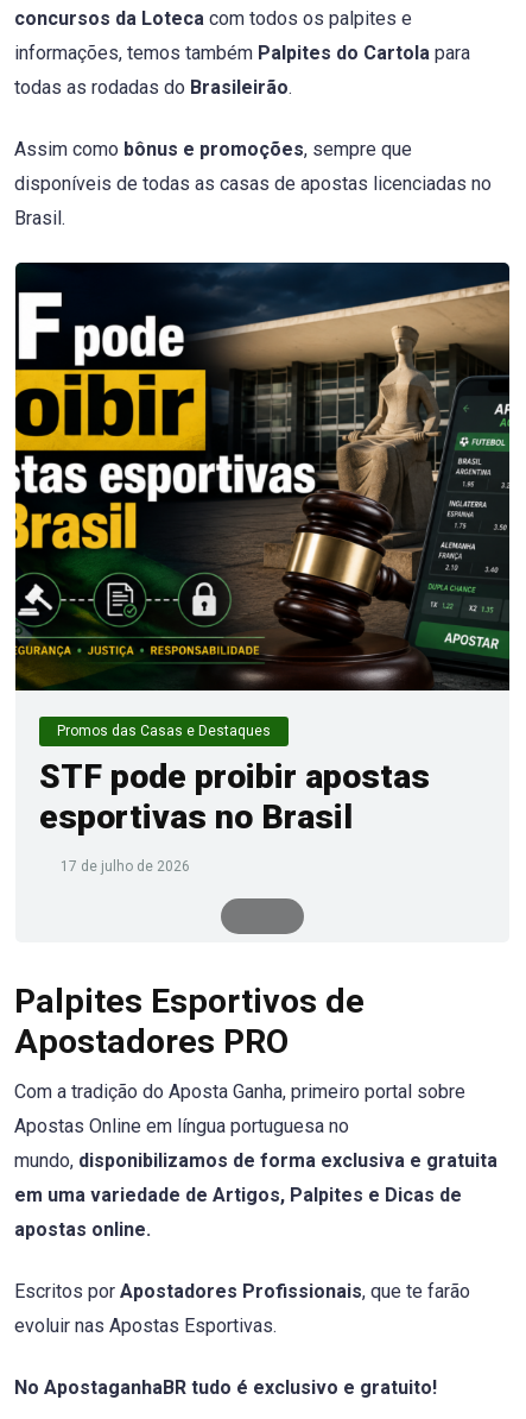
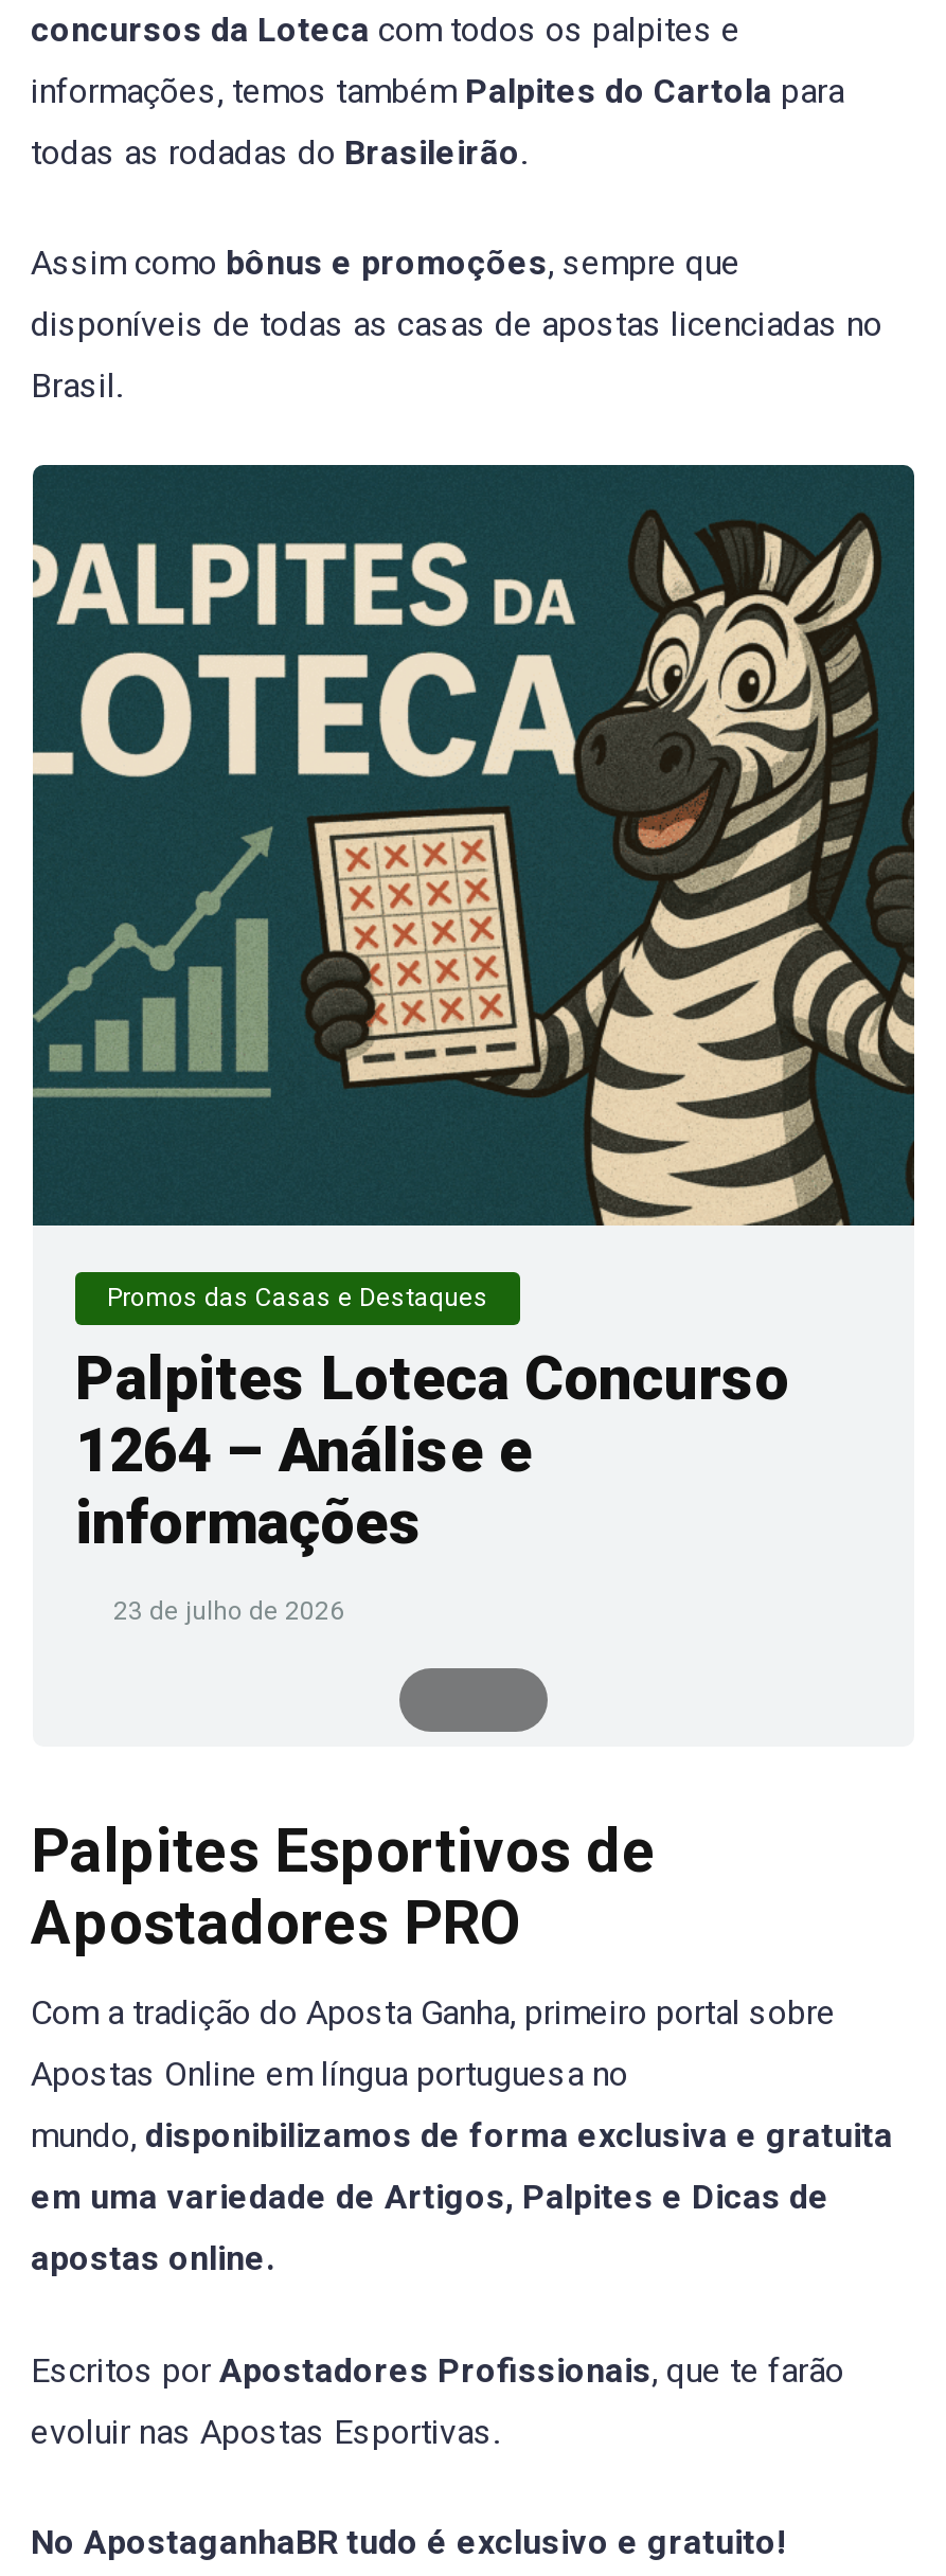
- [image]
+ [image]

- STF pode proibir apostas
- esportivas no Brasil
+ Palpites Loteca Concurso
+ 1264 – Análise e
+ informações

- 17 de julho de 2026
+ 23 de julho de 2026
